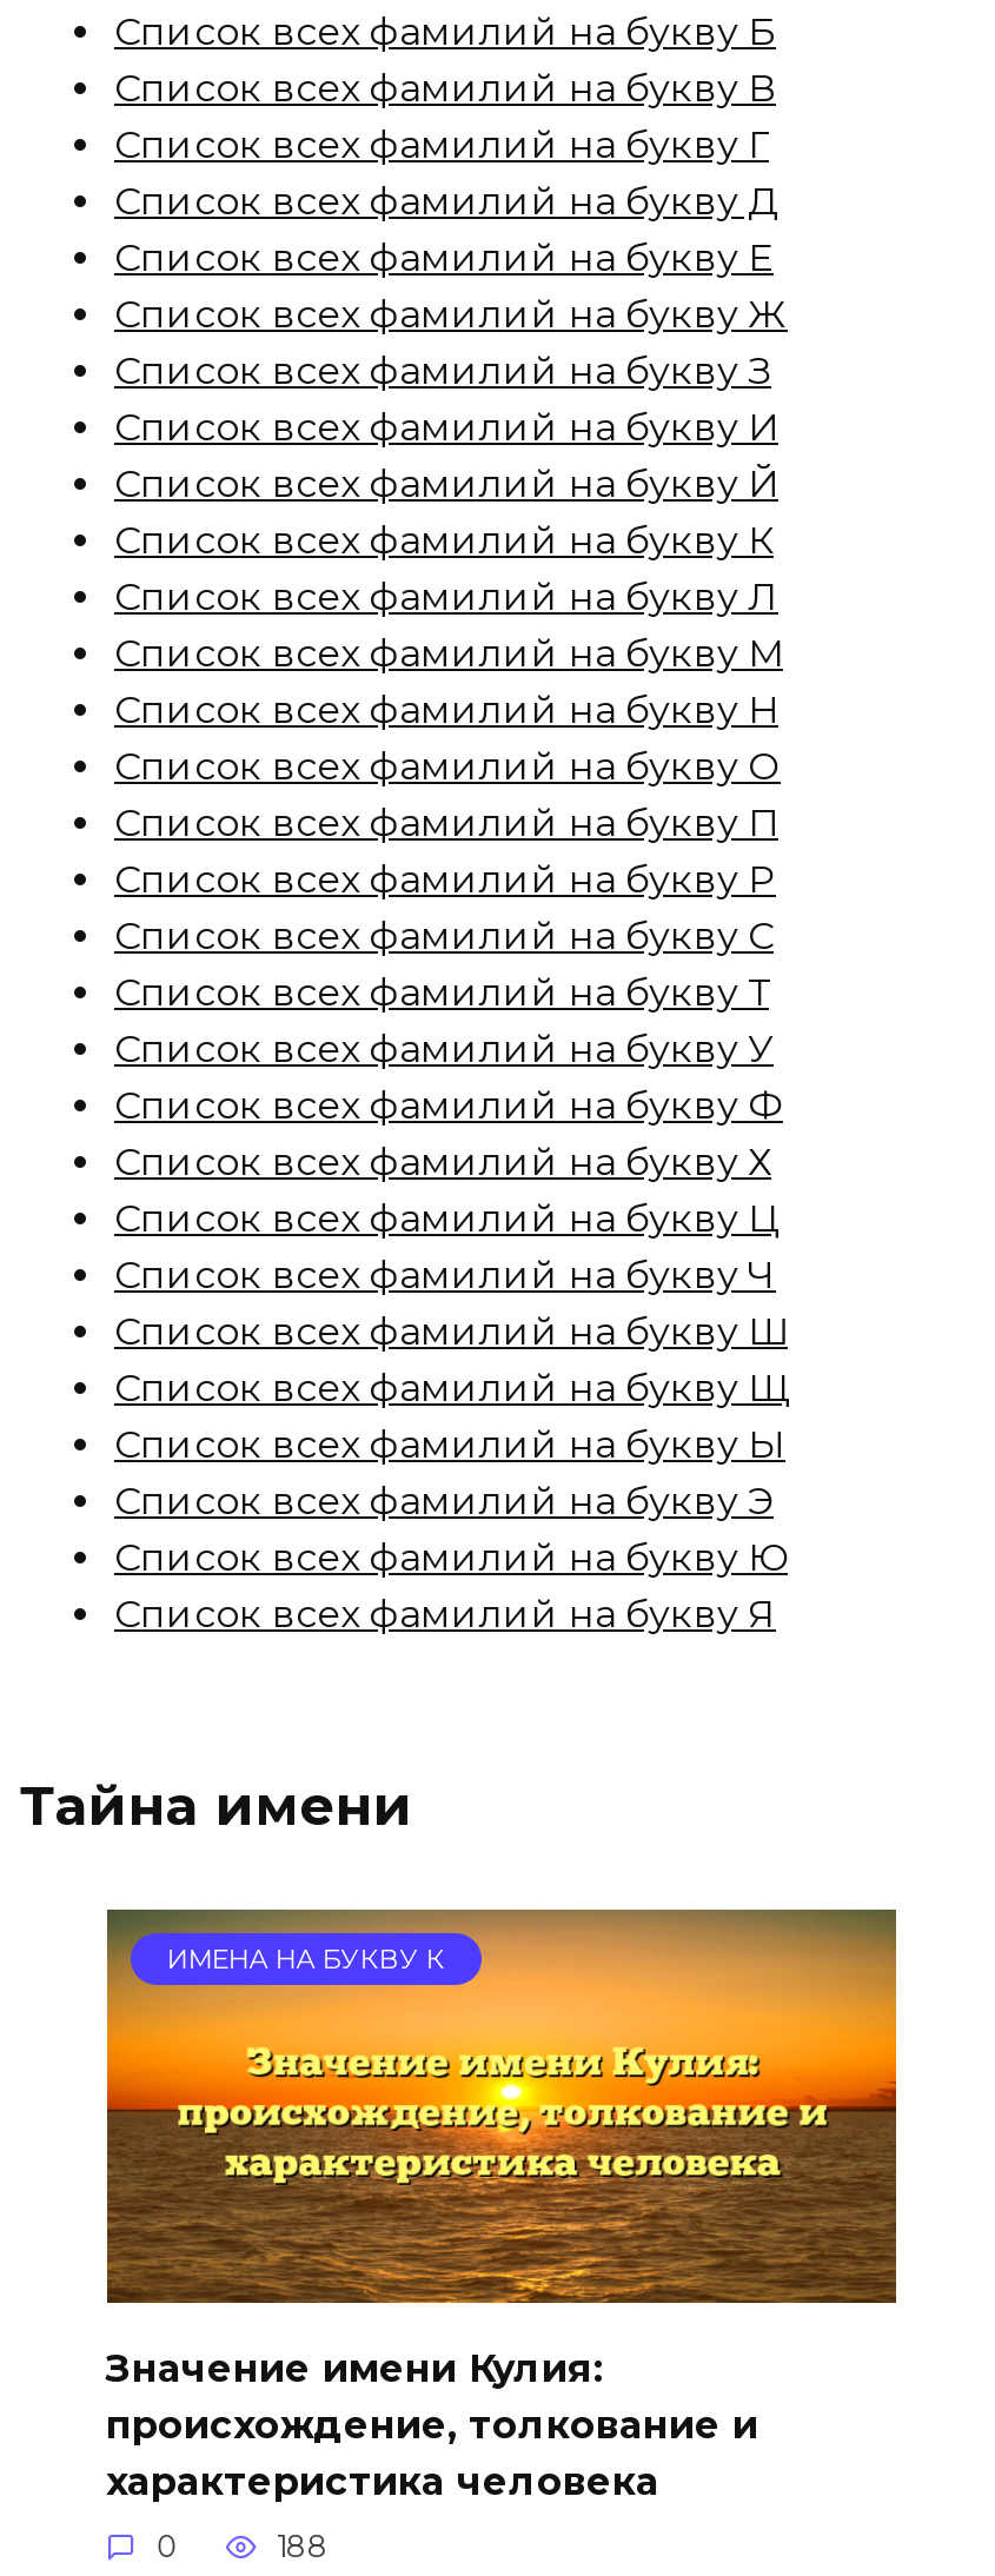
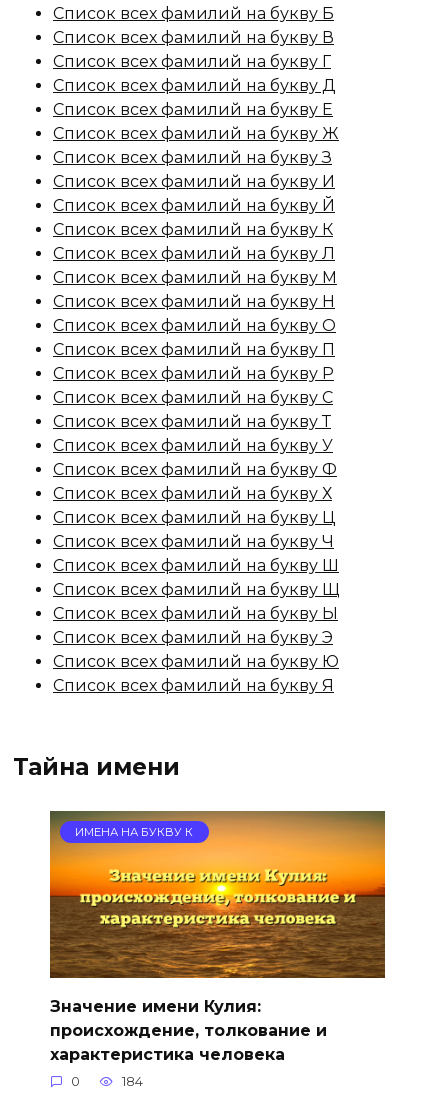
- 188
+ 184
